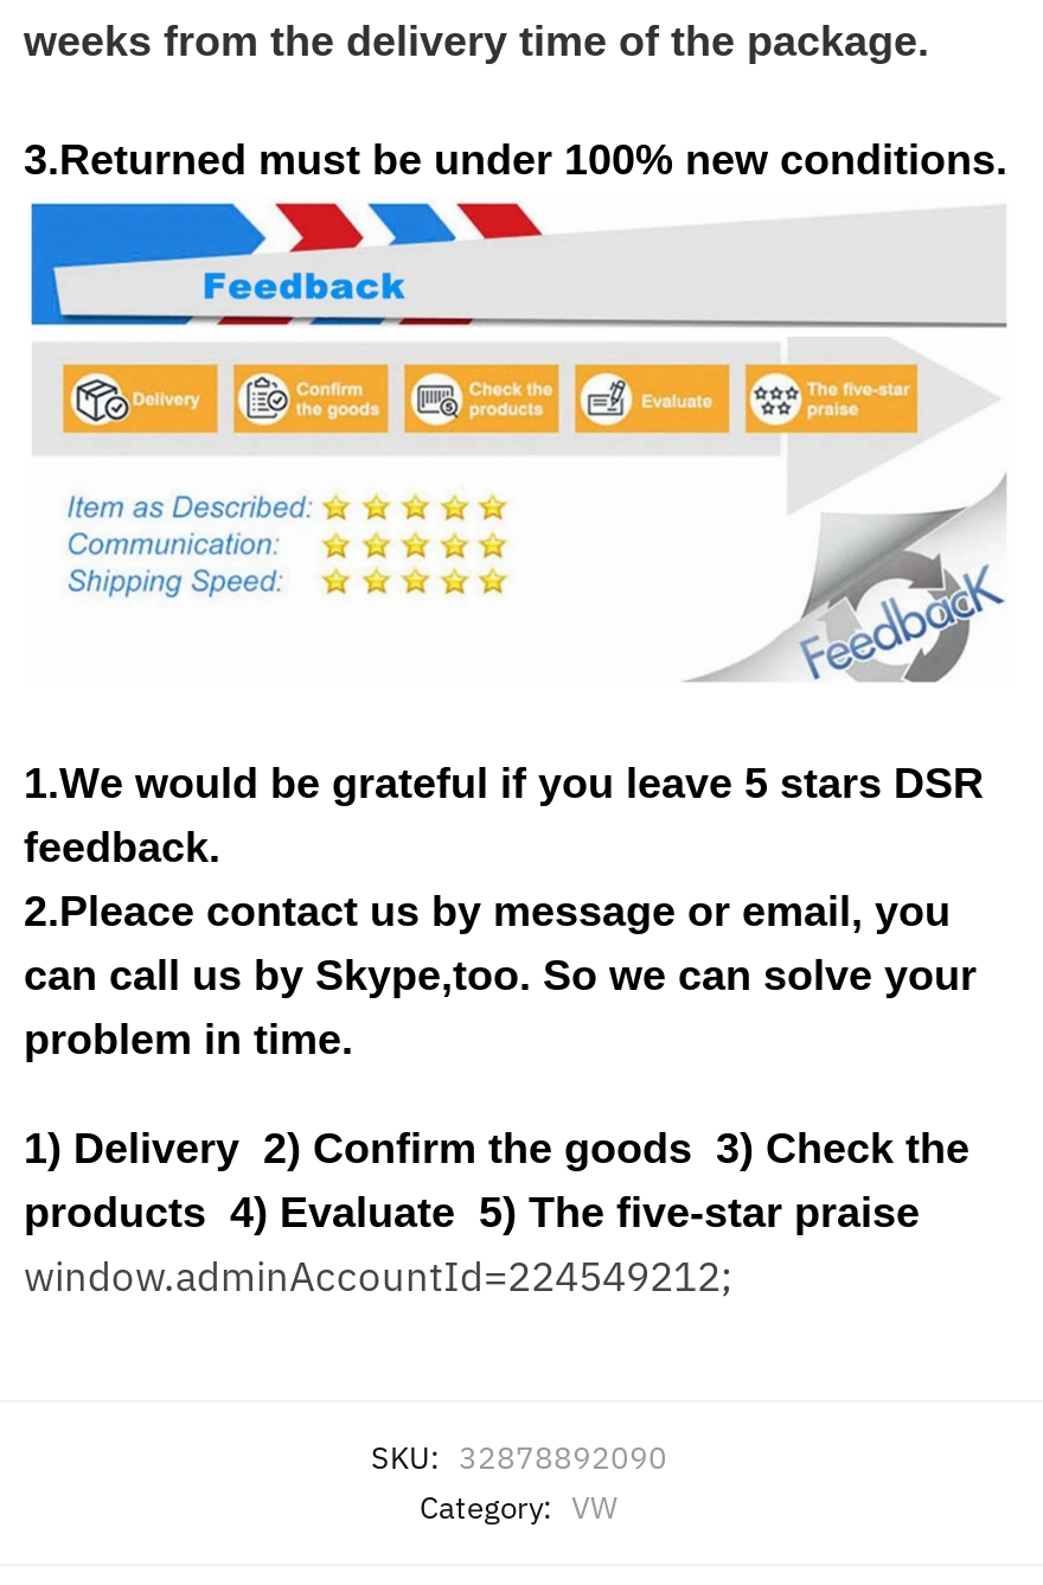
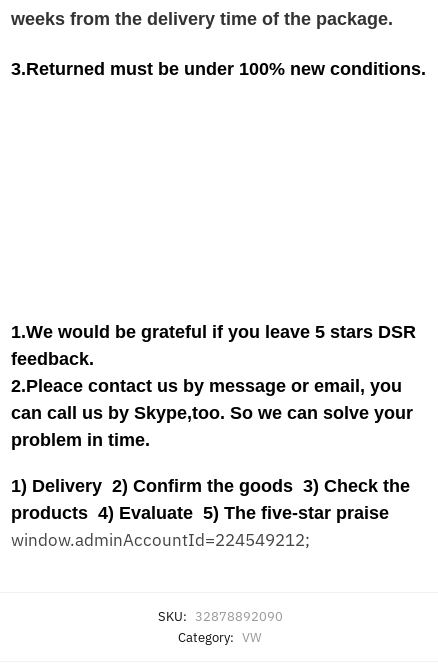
- [image]
